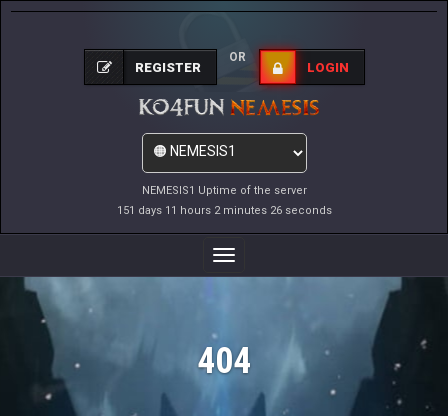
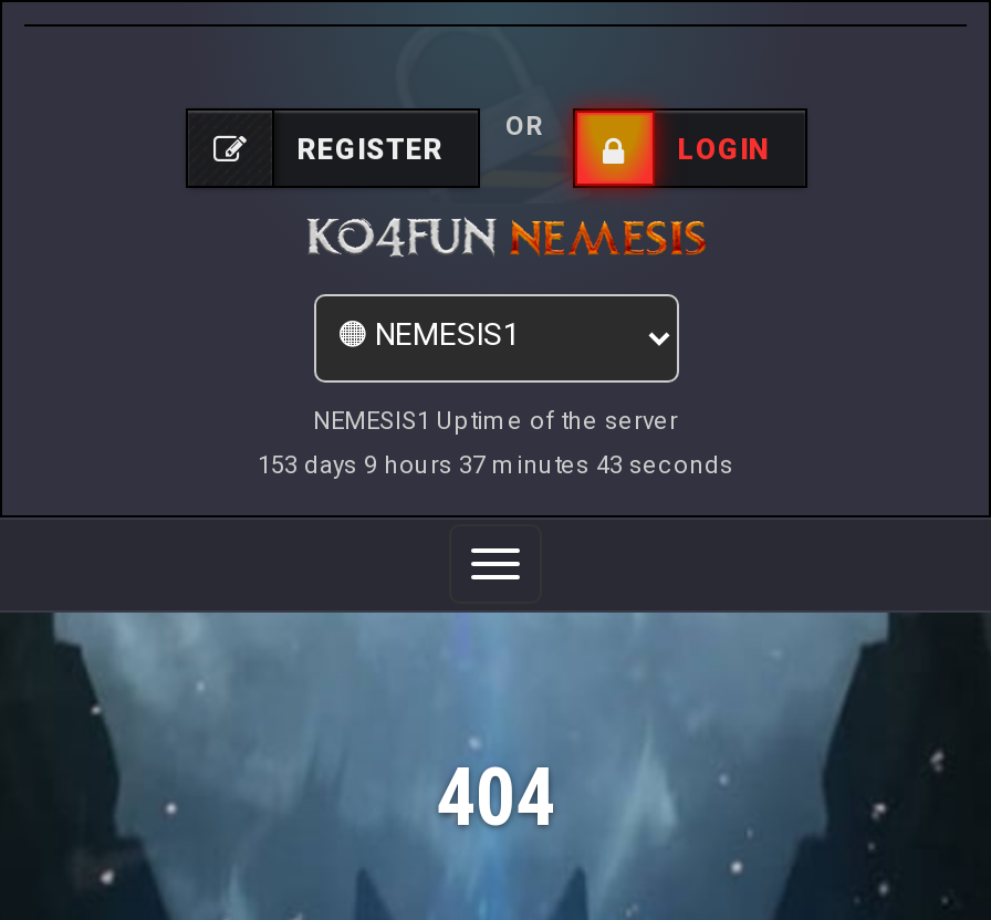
- 151 days 11 hours 2 minutes 26 seconds
+ 153 days 9 hours 37 minutes 43 seconds
